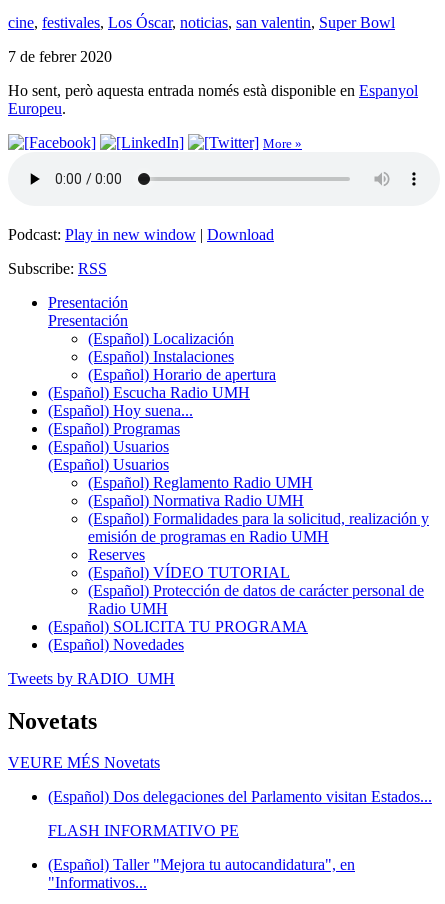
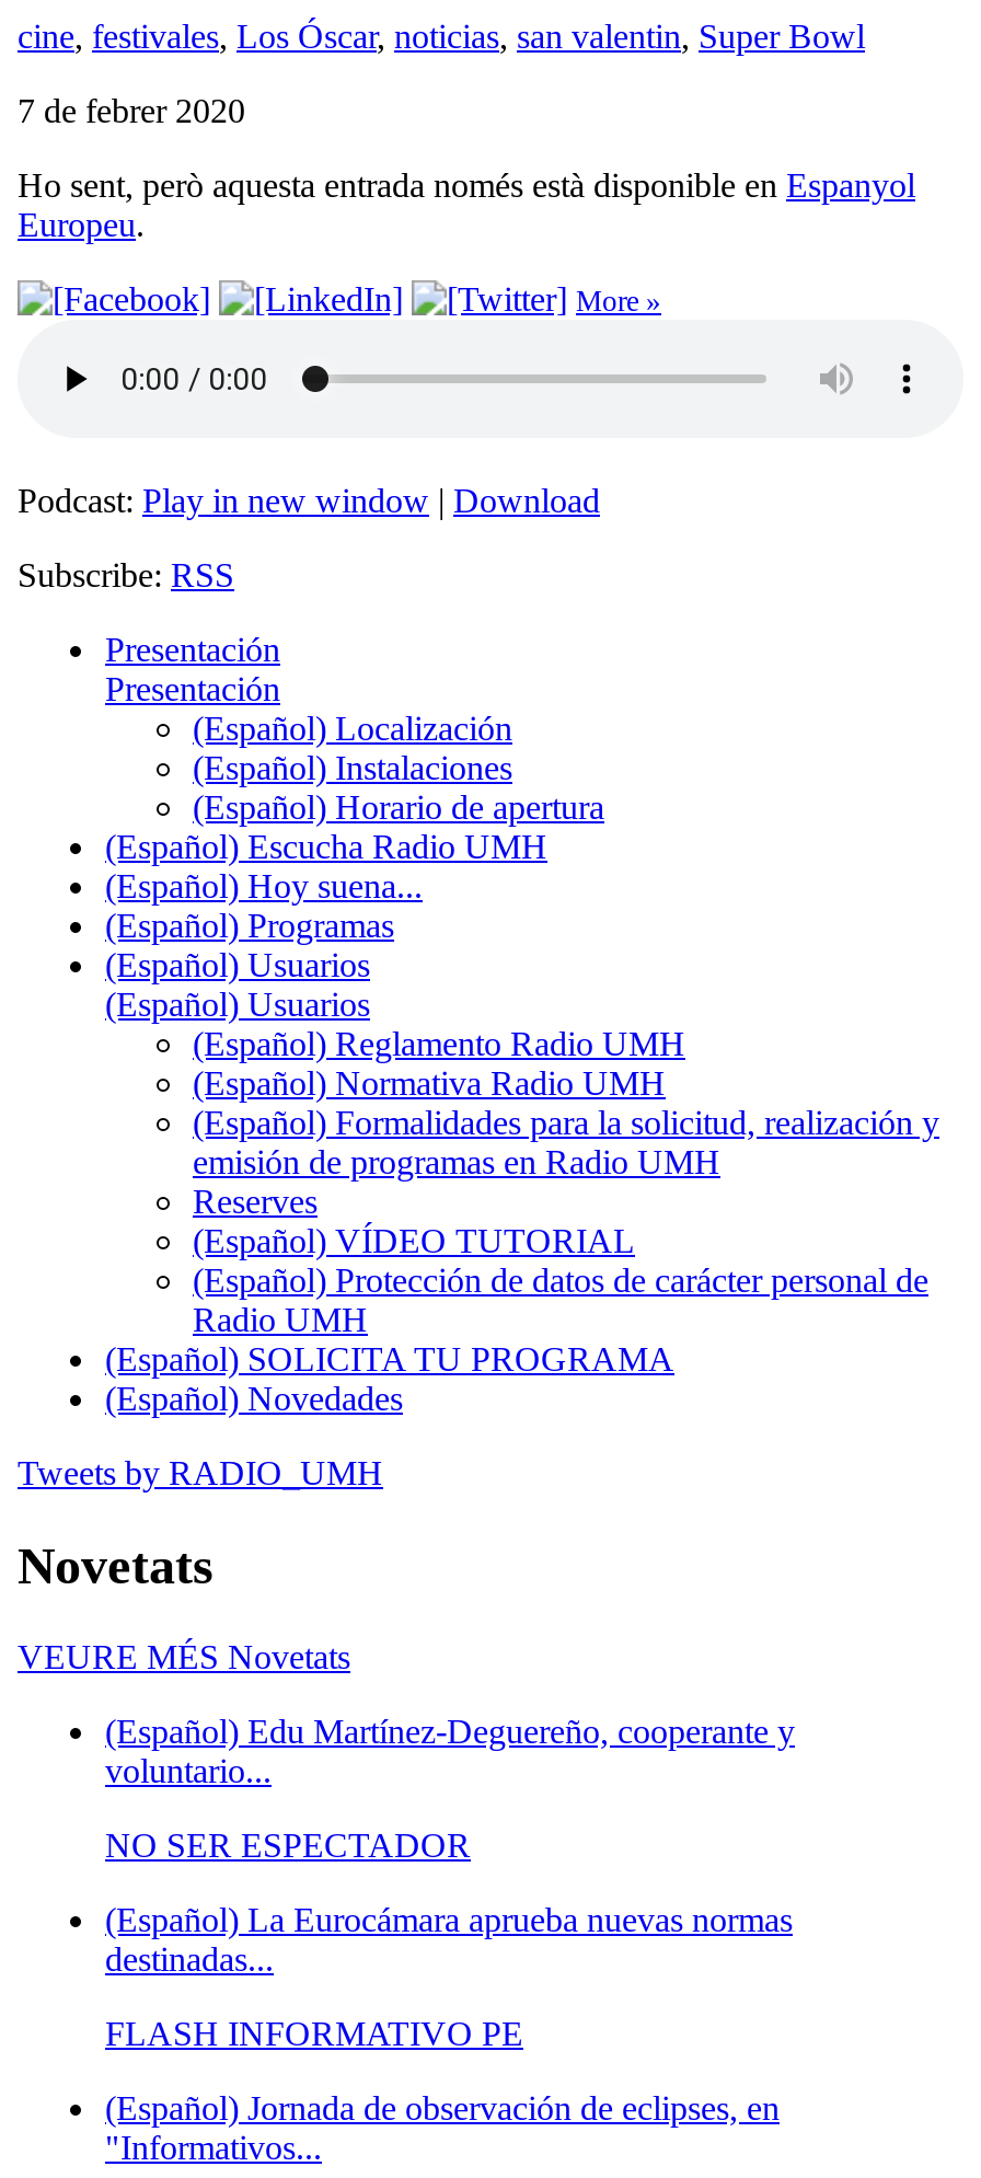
- (Español) Dos delegaciones del Parlamento visitan Estados...
+ (Español) Edu Martínez-Deguereño, cooperante y
+ voluntario...
+ NO SER ESPECTADOR
+ (Español) La Eurocámara aprueba nuevas normas
+ destinadas...

- (Español) Taller "Mejora tu autocandidatura", en
+ (Español) Jornada de observación de eclipses, en
